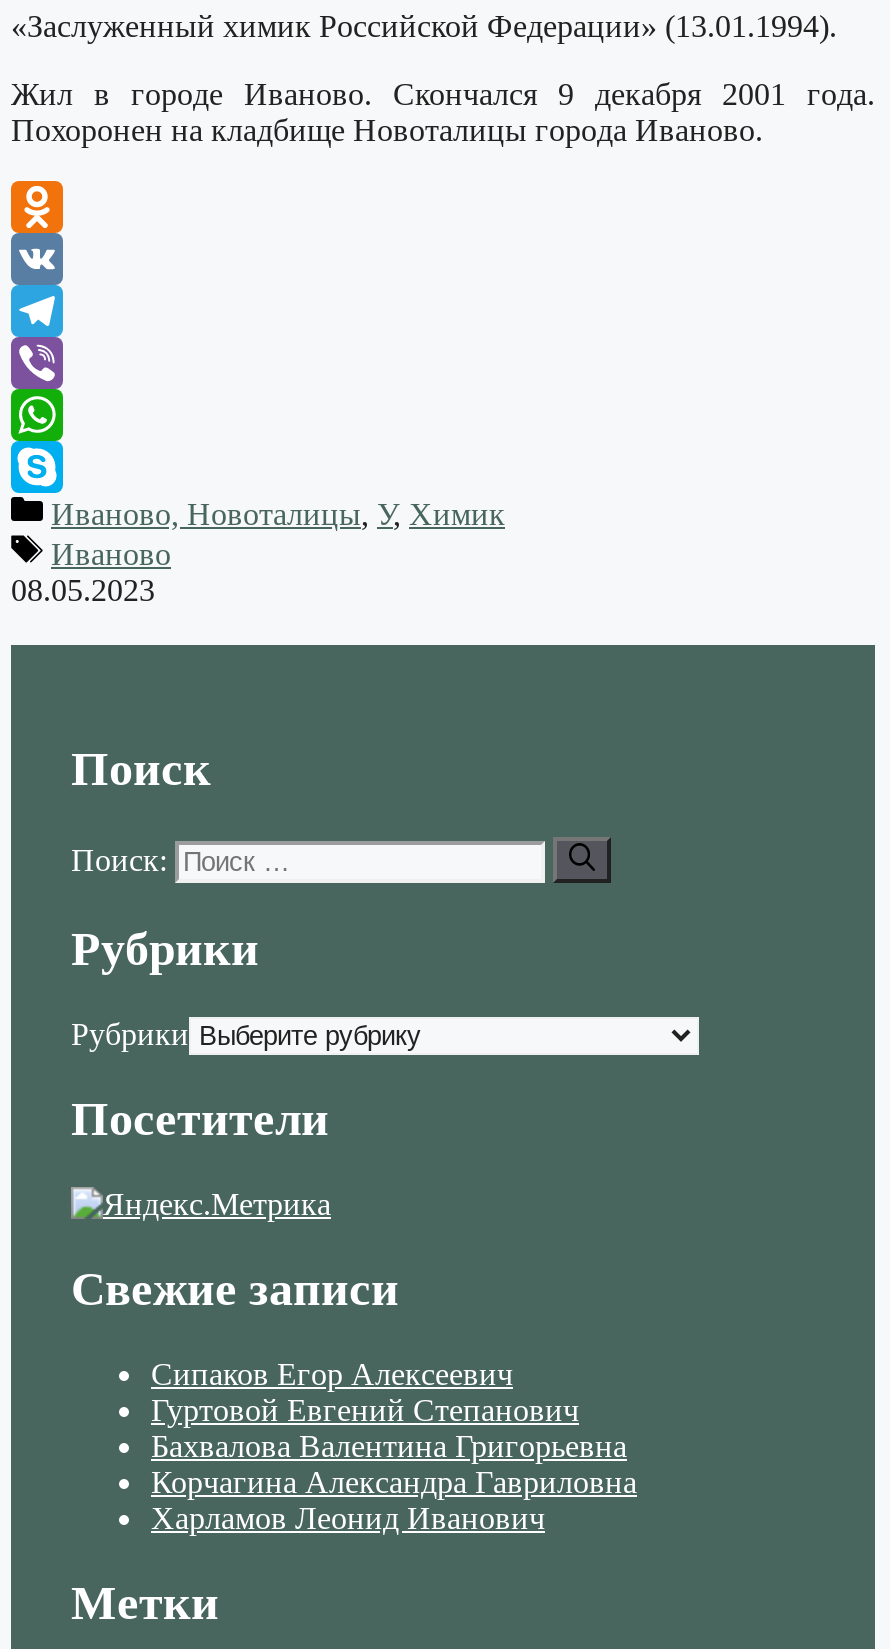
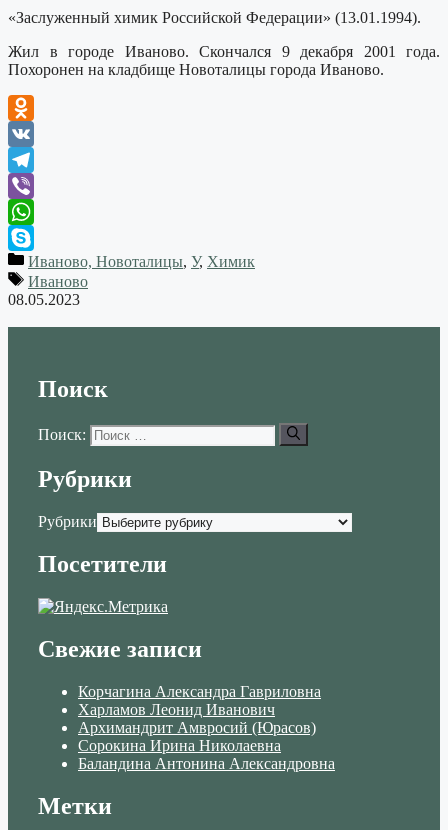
- Сипаков Егор Алексеевич
- Гуртовой Евгений Степанович
- Бахвалова Валентина Григорьевна

moved up: Корчагина Александра Гавриловна | Харламов Леонид Иванович

+ Архимандрит Амвросий (Юрасов)
+ Сорокина Ирина Николаевна
+ Баландина Антонина Александровна
